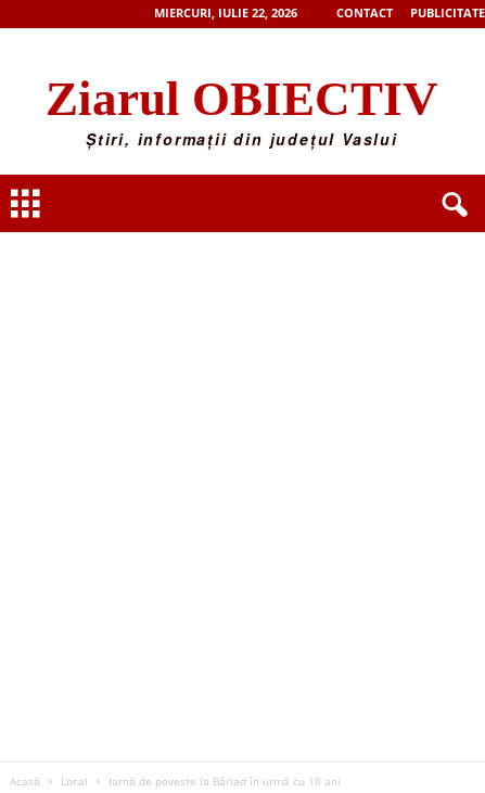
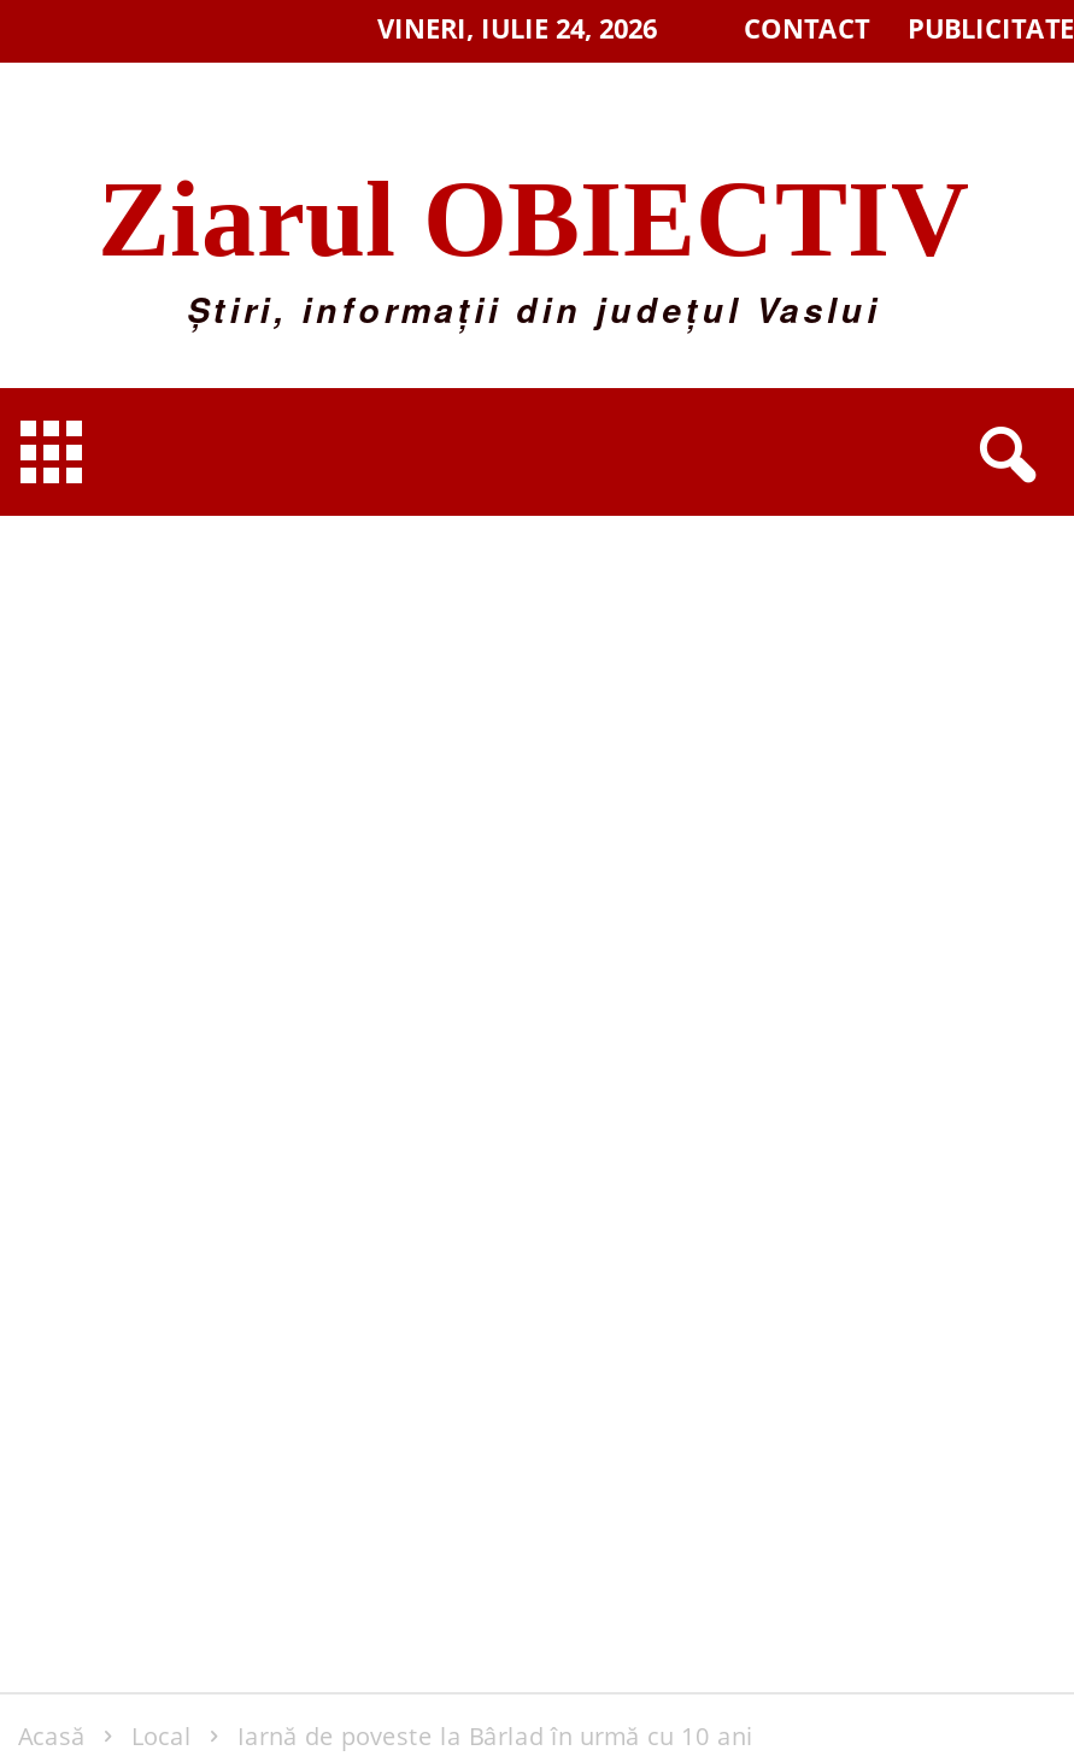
- MIERCURI, IULIE 22, 2026
+ VINERI, IULIE 24, 2026
